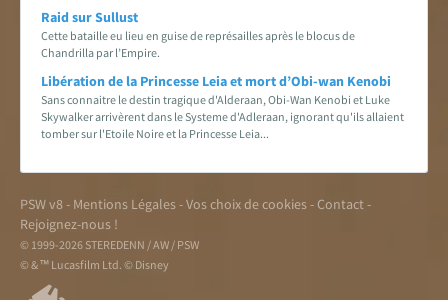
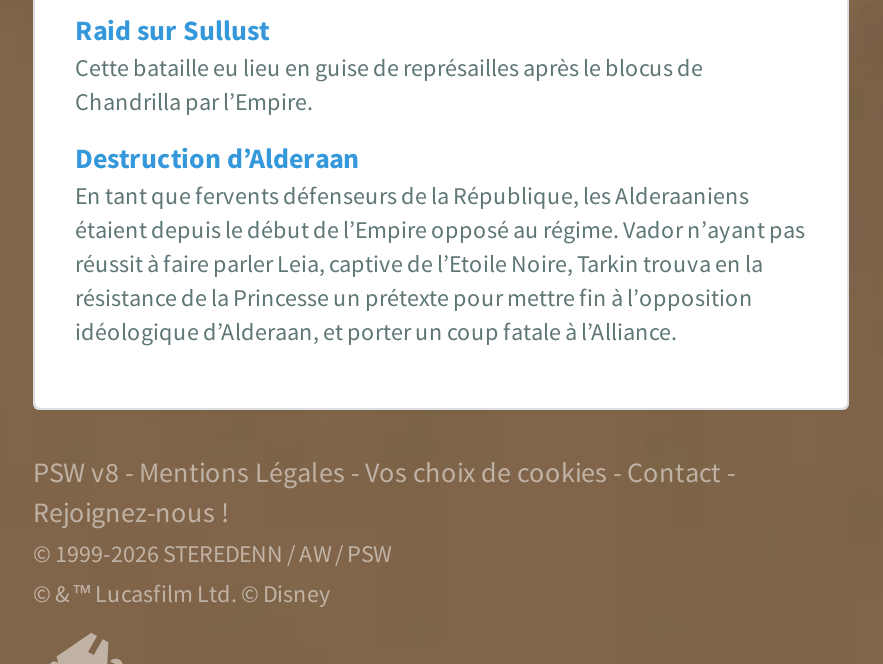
- Libération de la Princesse Leia et mort d’Obi-wan Kenobi
- Sans connaitre le destin tragique d'Alderaan, Obi-Wan Kenobi et Luke
- Skywalker arrivèrent dans le Systeme d'Adleraan, ignorant qu'ils allaient
- tomber sur l'Etoile Noire et la Princesse Leia...
+ Destruction d’Alderaan
+ En tant que fervents défenseurs de la République, les Alderaaniens
+ étaient depuis le début de l’Empire opposé au régime. Vador n’ayant pas
+ réussit à faire parler Leia, captive de l’Etoile Noire, Tarkin trouva en la
+ résistance de la Princesse un prétexte pour mettre fin à l’opposition
+ idéologique d’Alderaan, et porter un coup fatale à l’Alliance.
